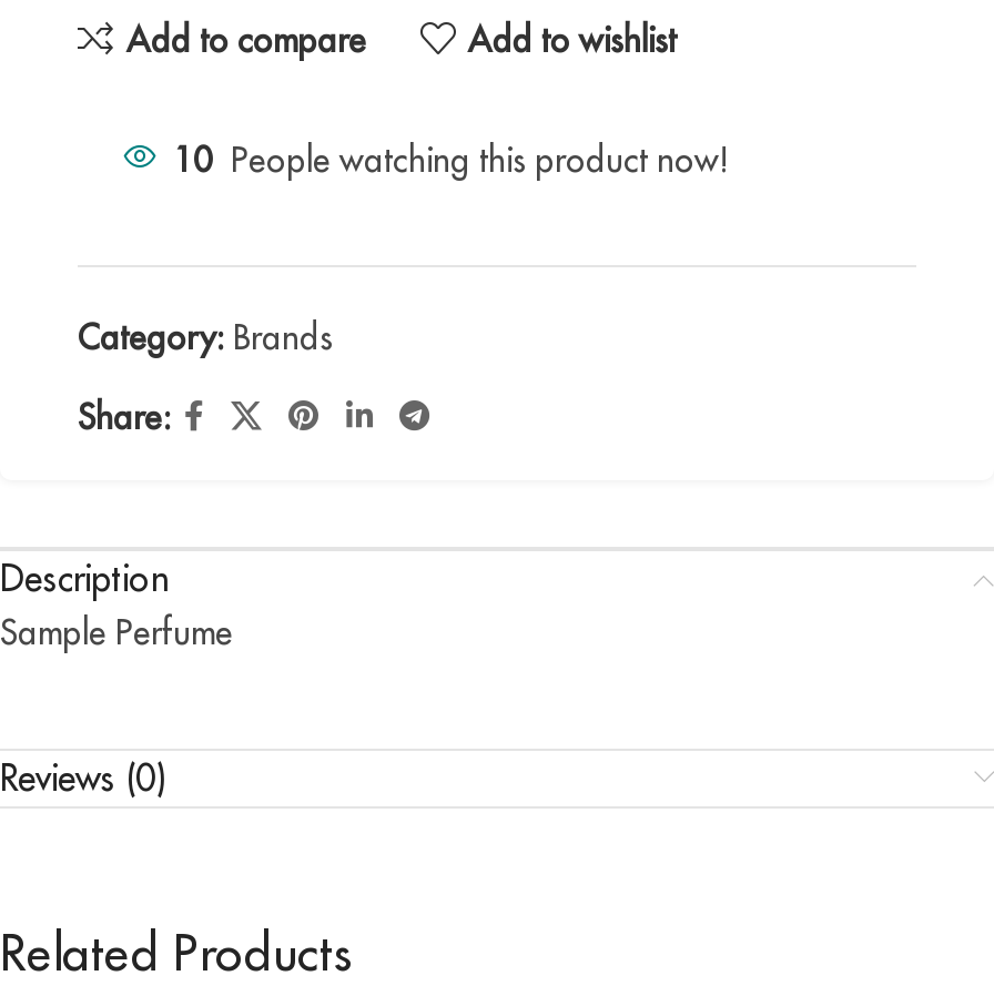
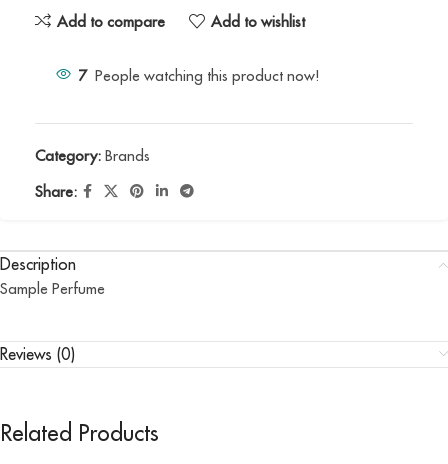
- 10 People watching this product now!
+ 7 People watching this product now!
